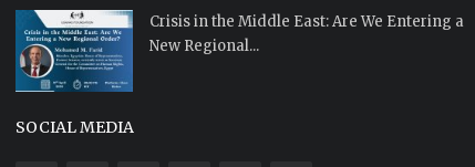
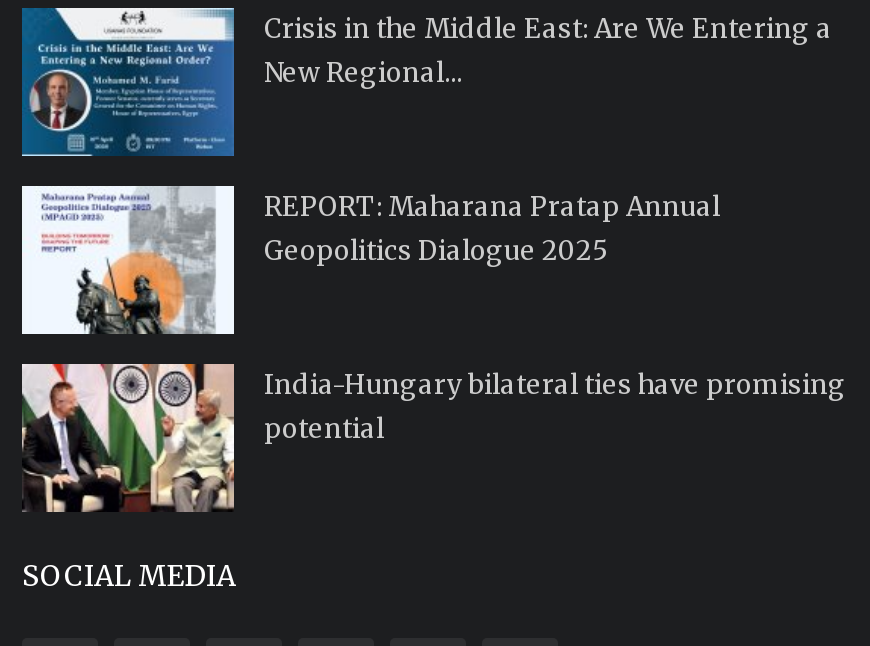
+ [image]
+ REPORT: Maharana Pratap Annual
+ Geopolitics Dialogue 2025

+ [image]
+ India-Hungary bilateral ties have promising
+ potential
